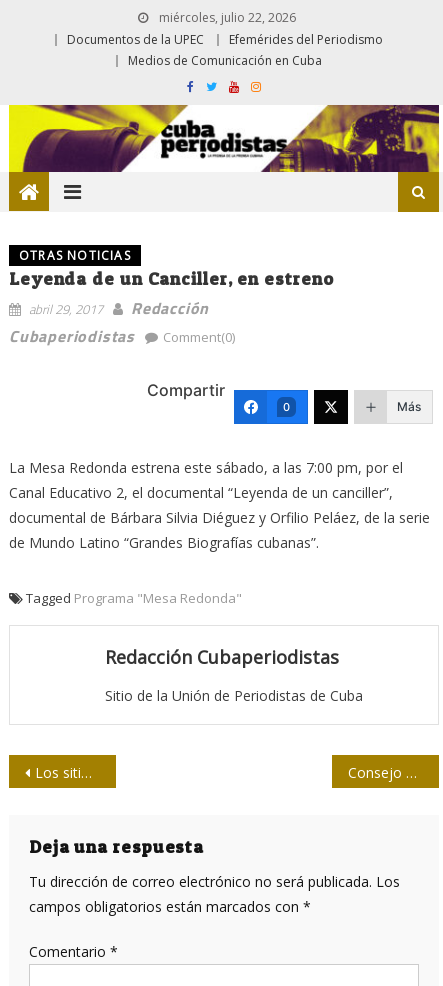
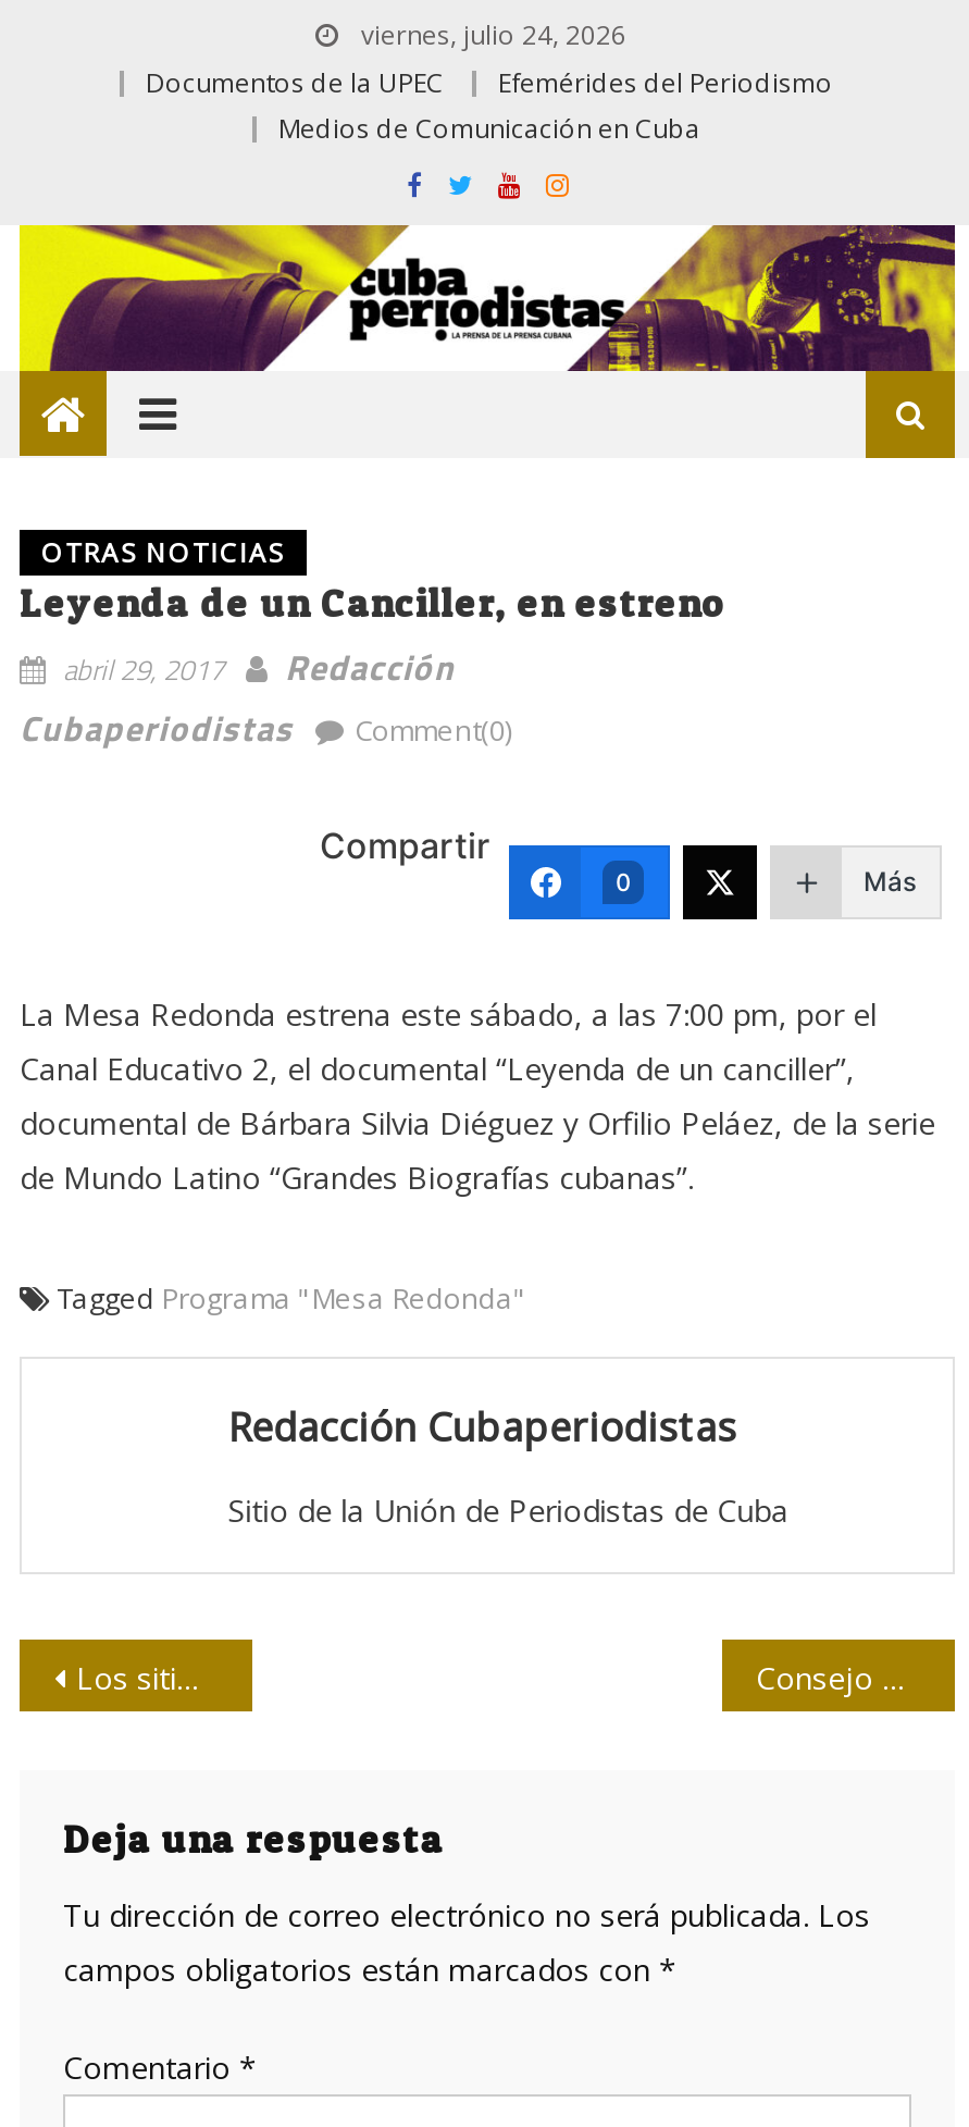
- miércoles, julio 22, 2026
+ viernes, julio 24, 2026
